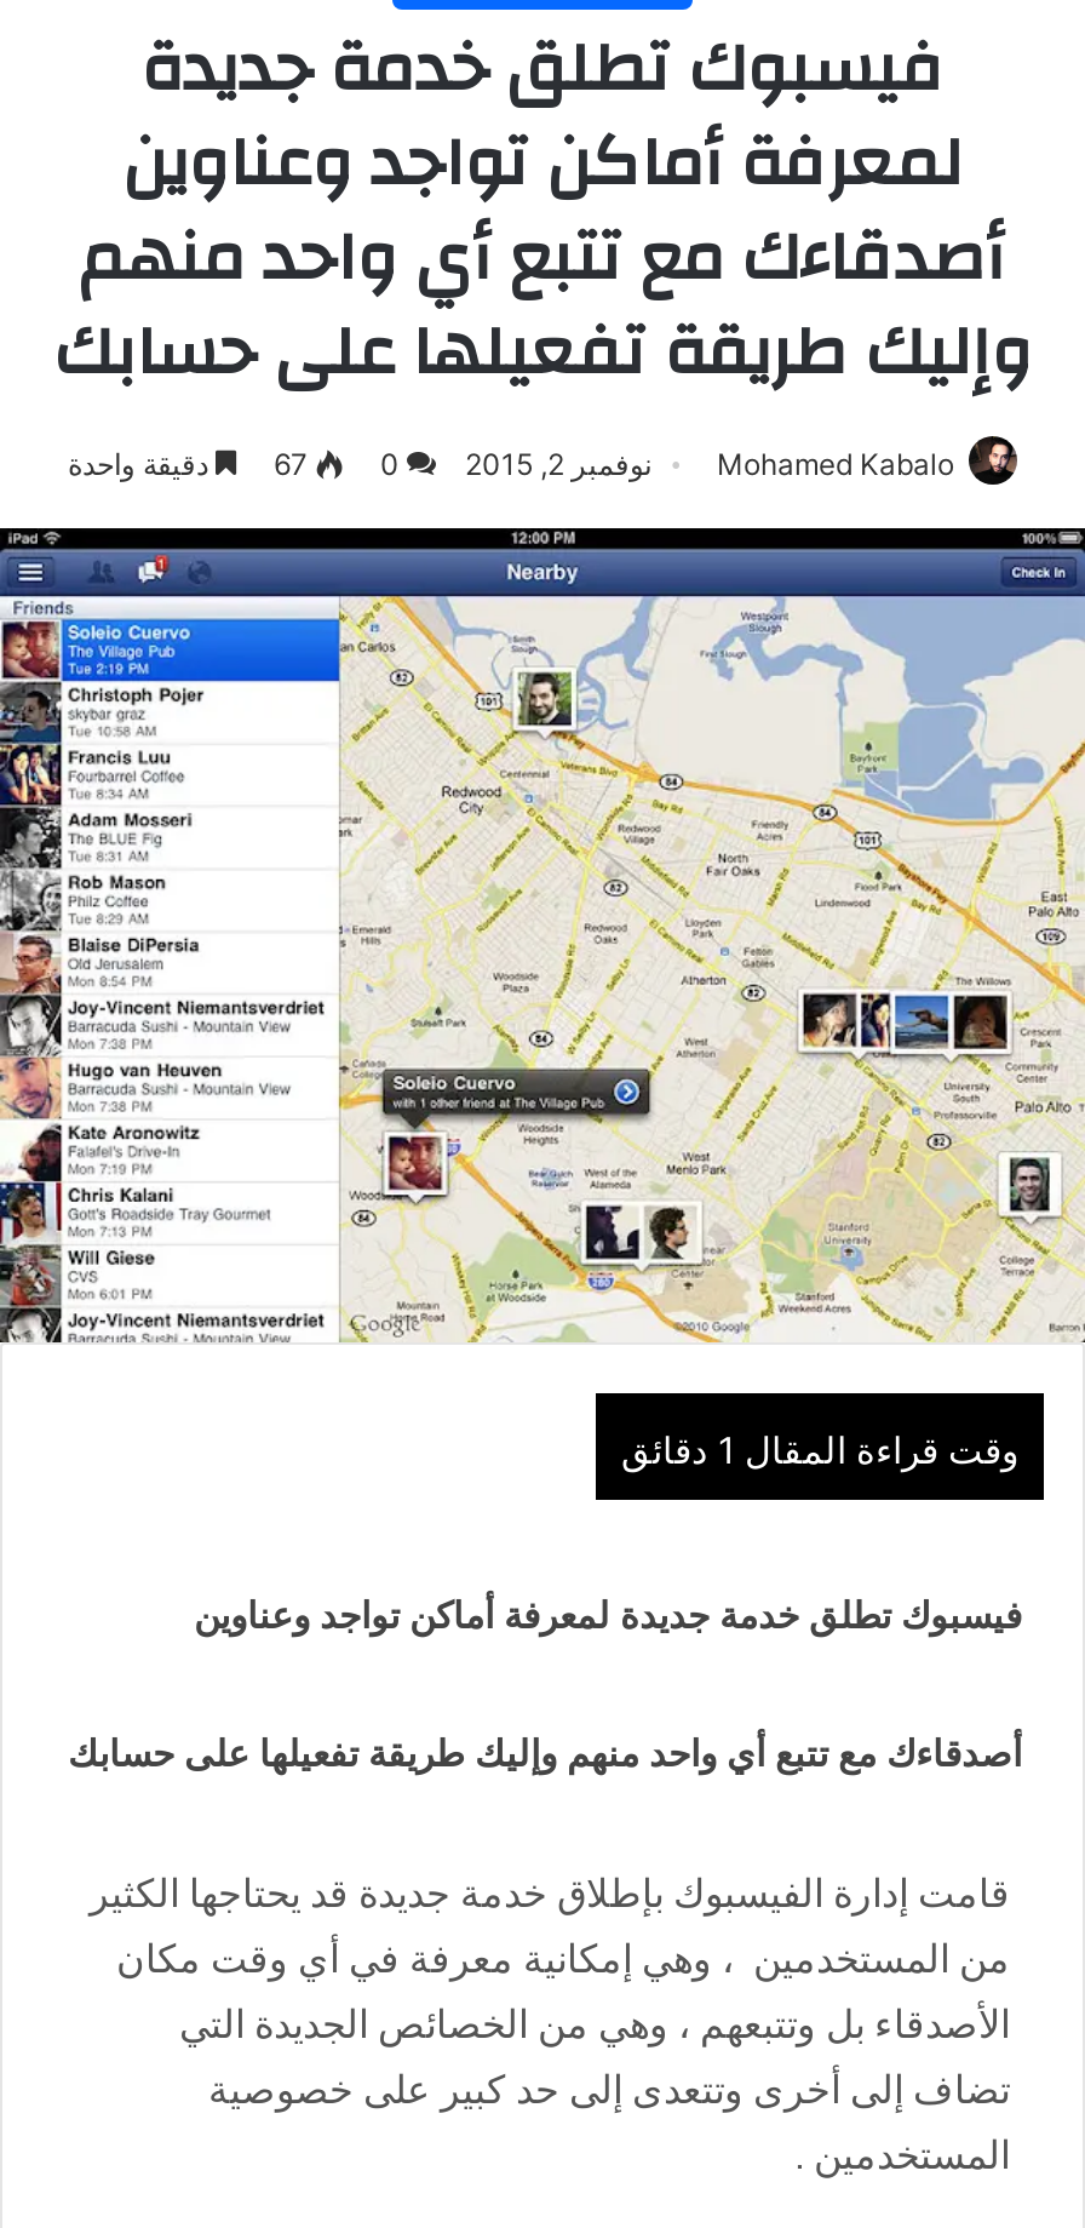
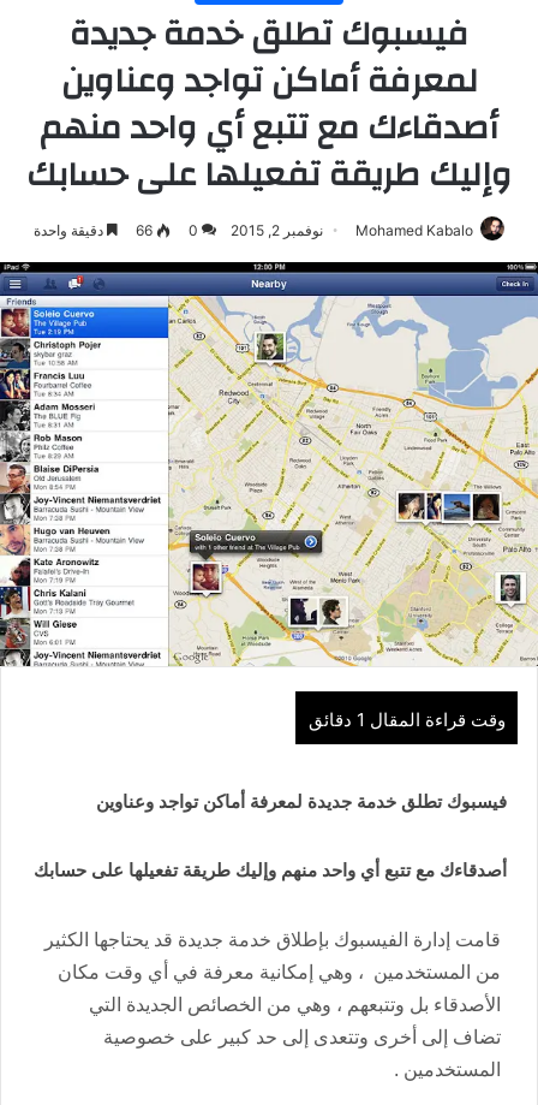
- 0 67 دقيقة واحدة
+ 0 66 دقيقة واحدة
